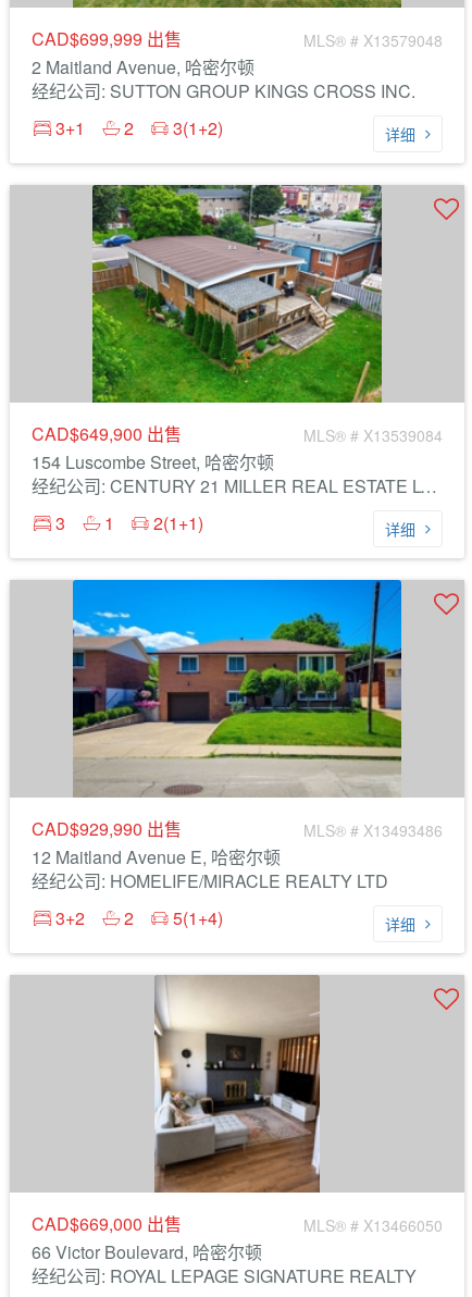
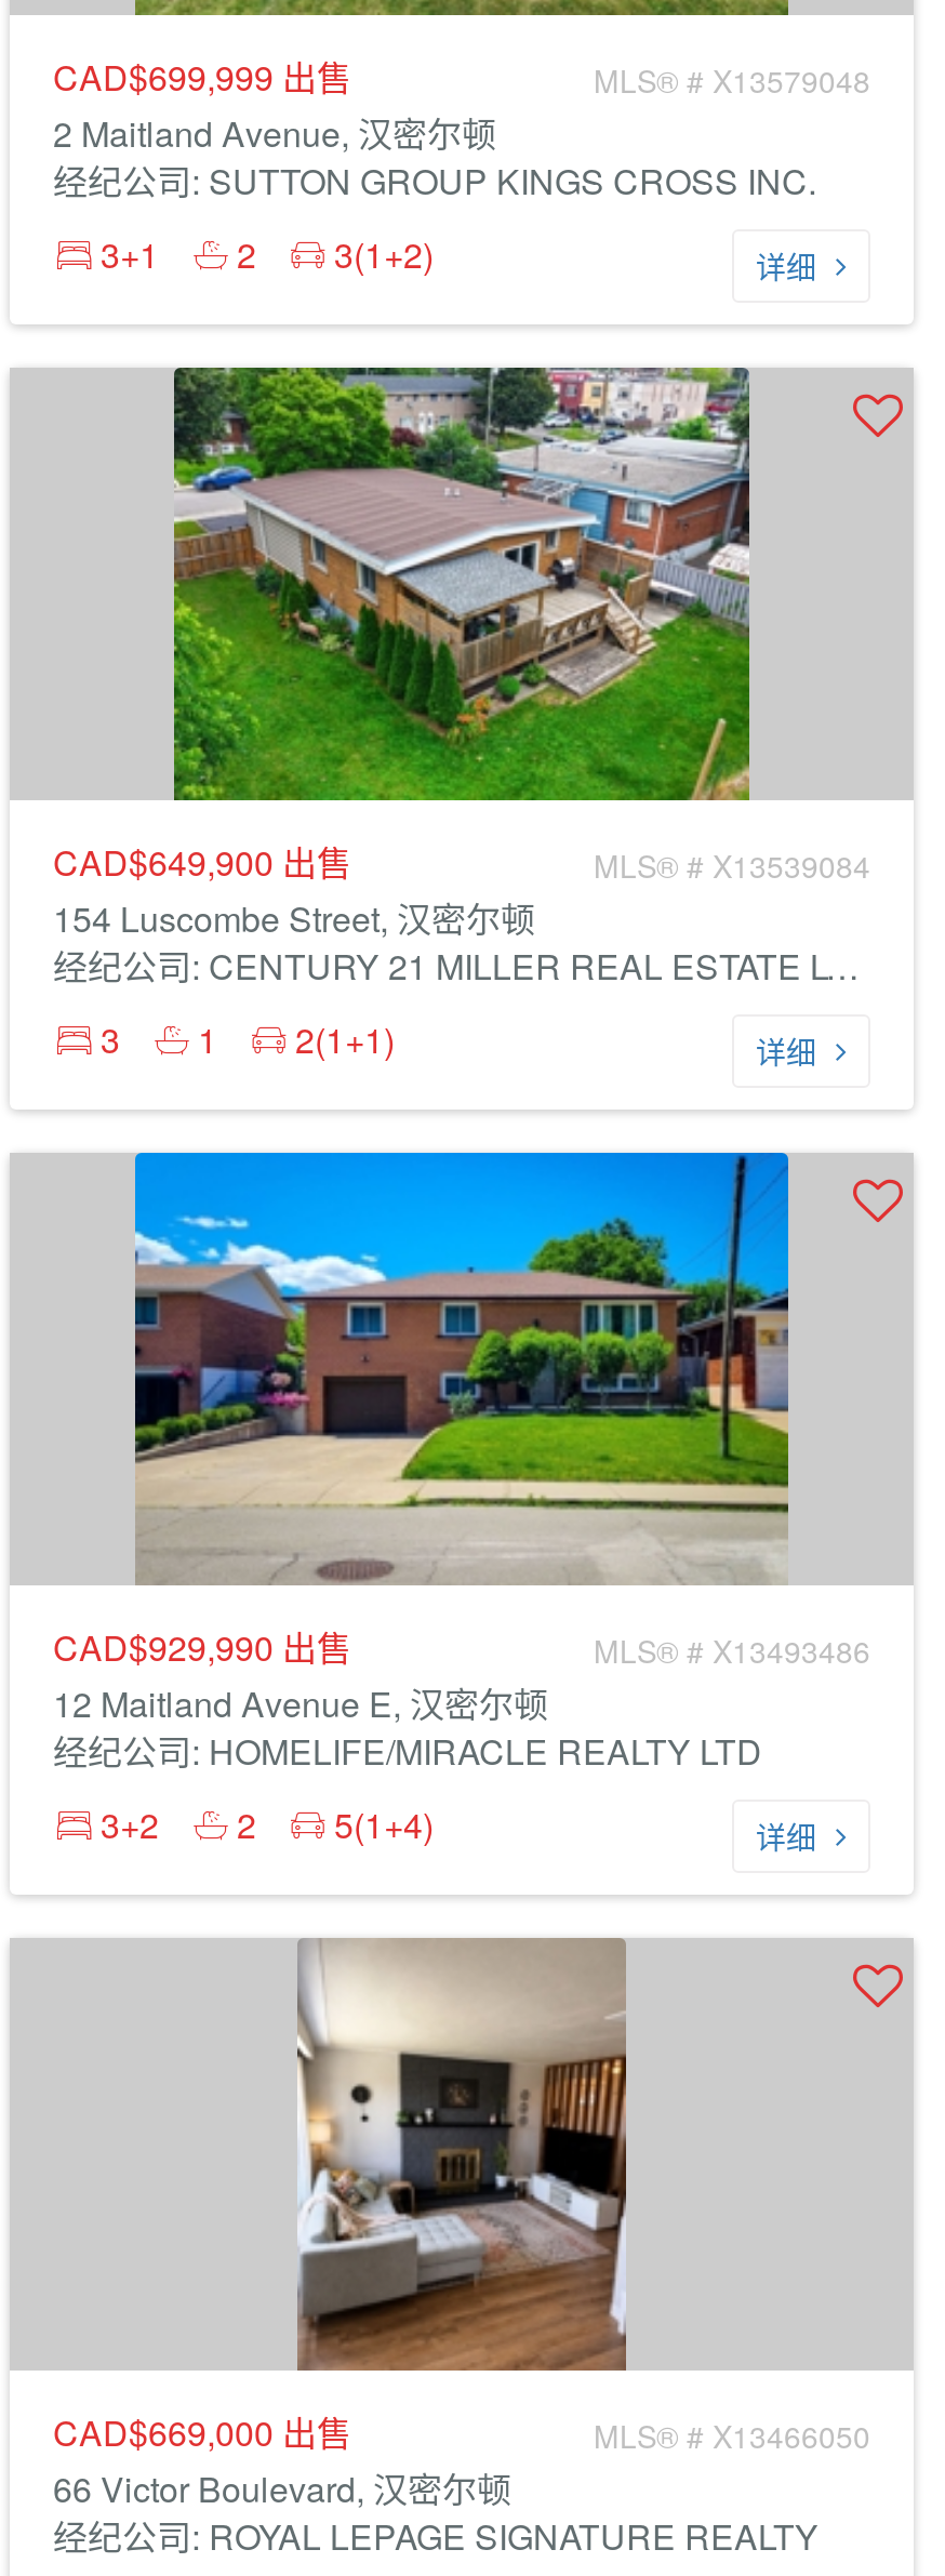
- 2 Maitland Avenue, 哈密尔顿
+ 2 Maitland Avenue, 汉密尔顿

- 154 Luscombe Street, 哈密尔顿
+ 154 Luscombe Street, 汉密尔顿

- 12 Maitland Avenue E, 哈密尔顿
+ 12 Maitland Avenue E, 汉密尔顿

- 66 Victor Boulevard, 哈密尔顿
+ 66 Victor Boulevard, 汉密尔顿
